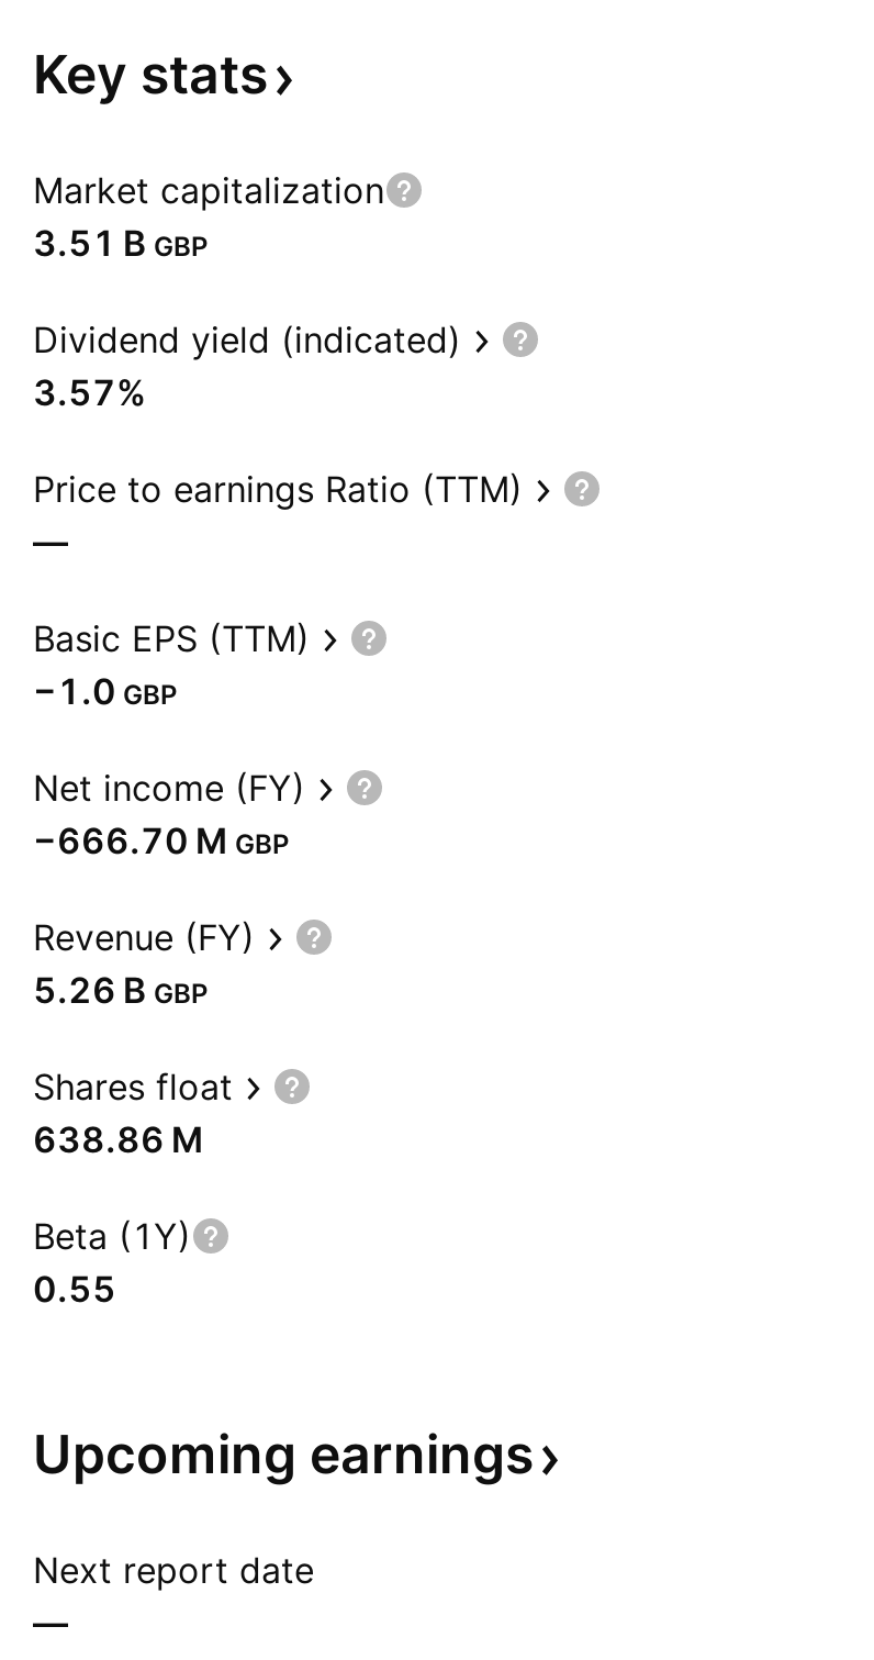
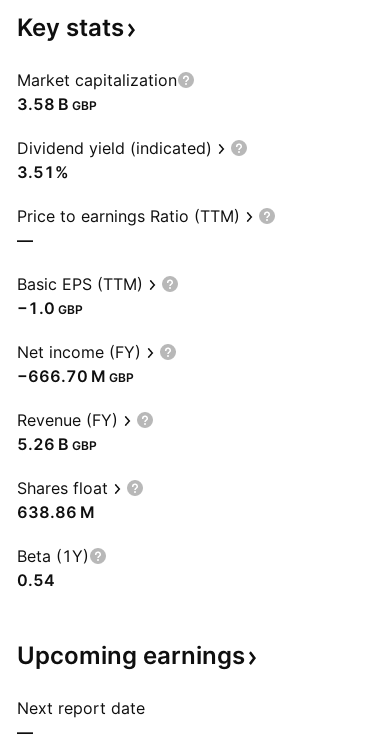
- 3.51 B GBP
+ 3.58 B GBP

- 3.57%
+ 3.51%

- 0.55
+ 0.54
